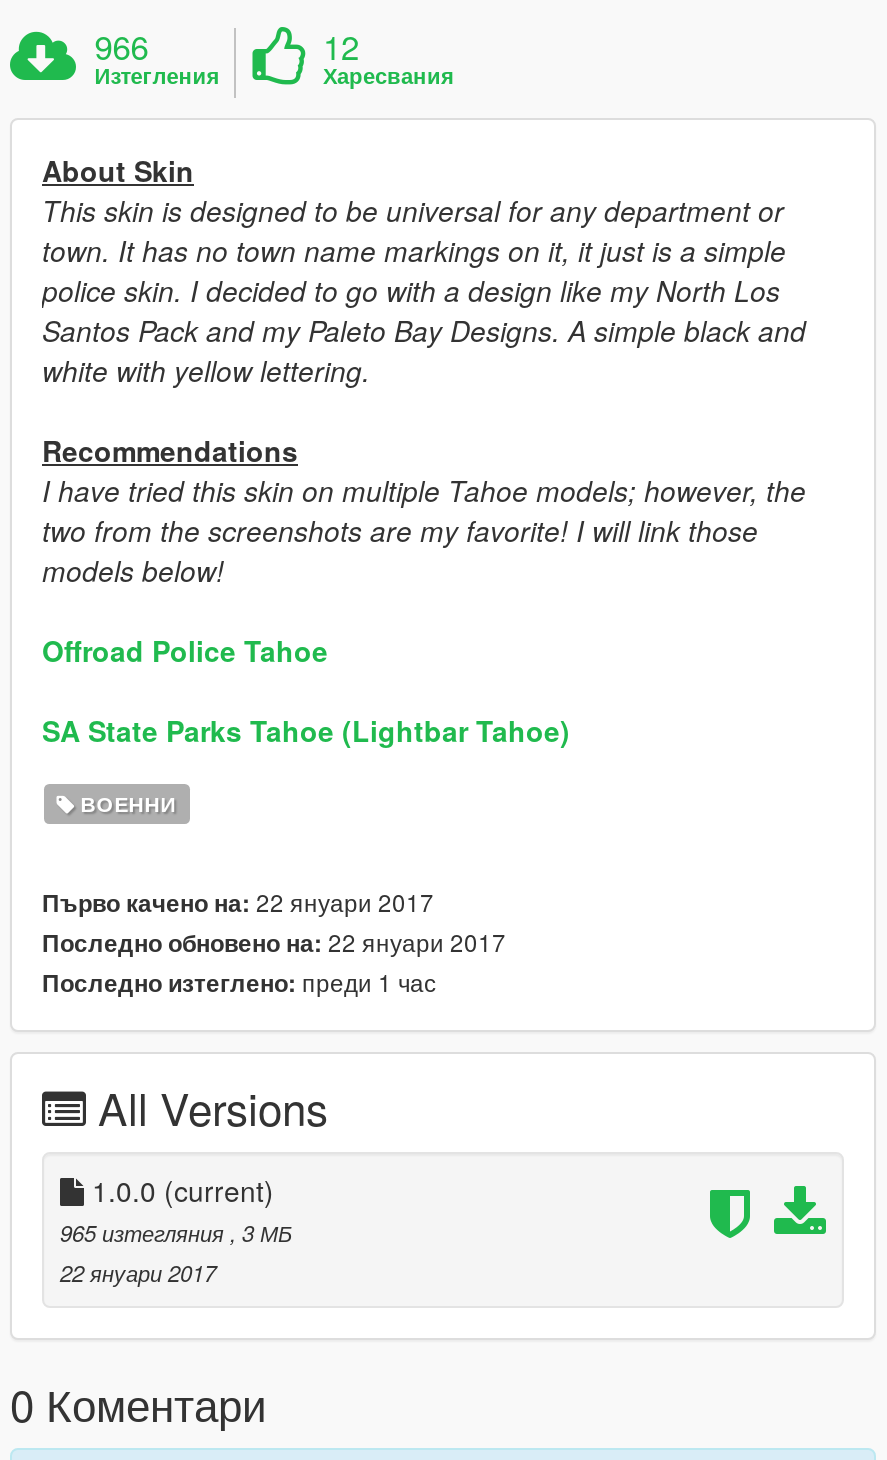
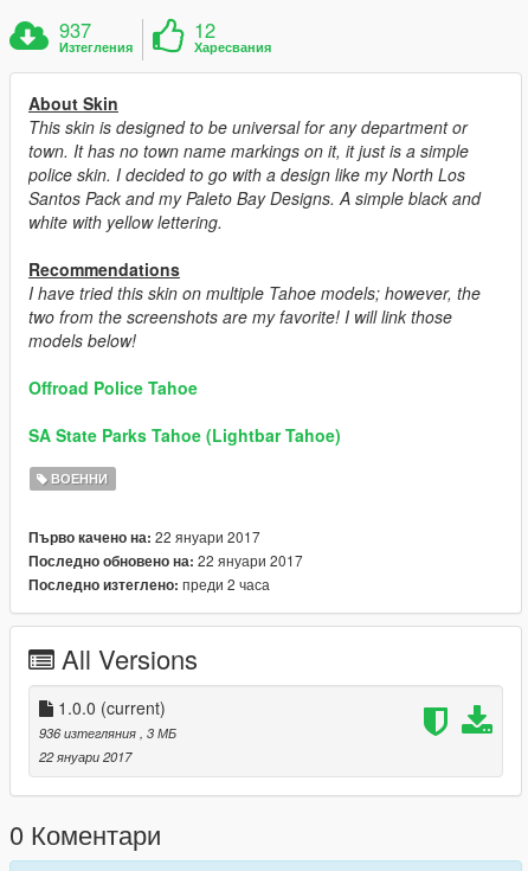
- 966
+ 937

- Последно изтеглено: преди 1 час
+ Последно изтеглено: преди 2 часа

- 965 изтегляния, 3 МБ
+ 936 изтегляния, 3 МБ
